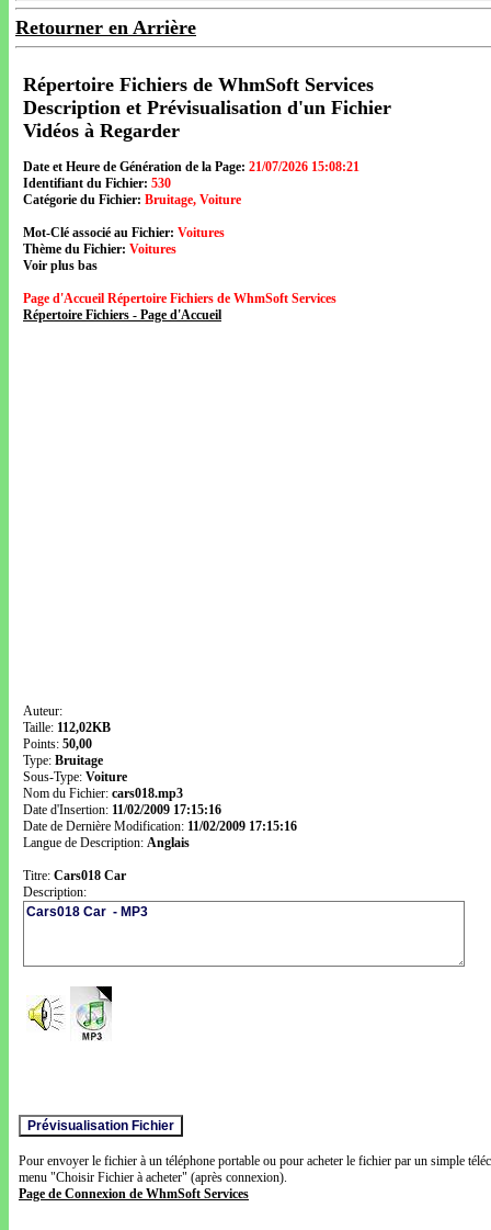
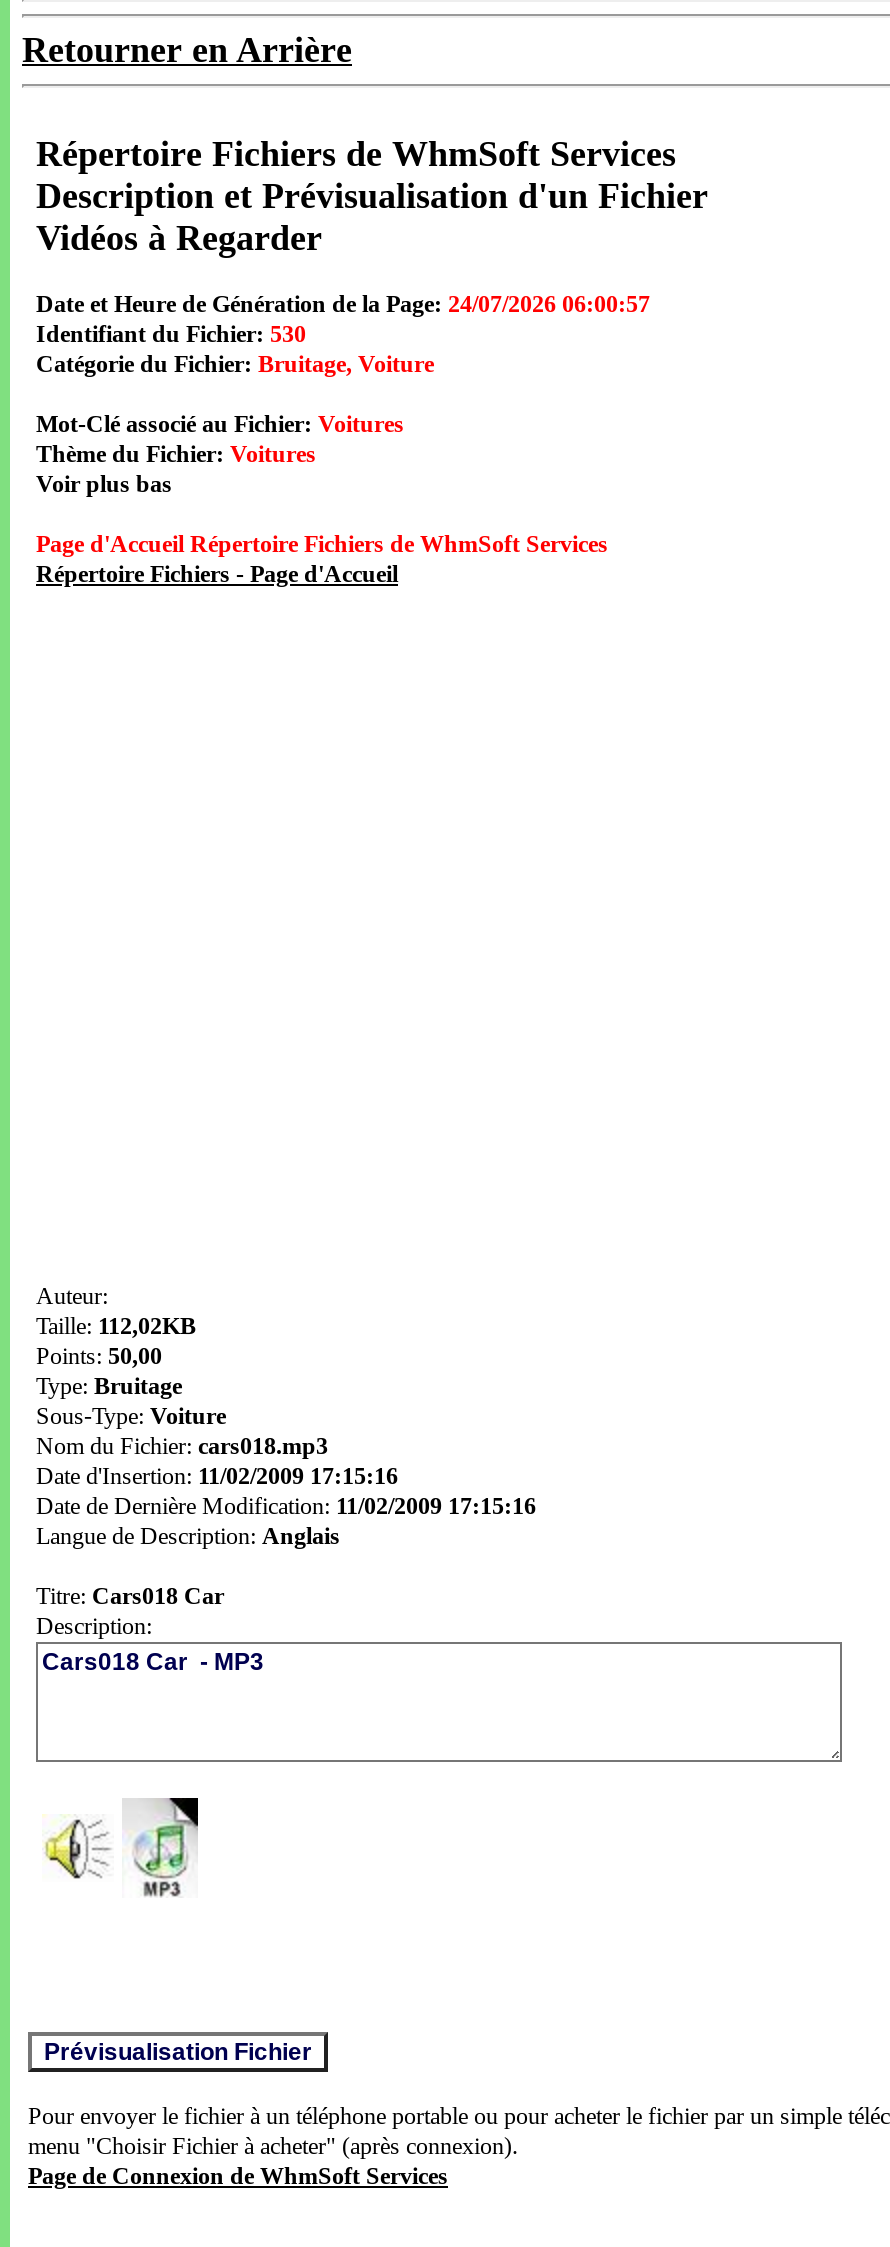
- Date et Heure de Génération de la Page: 21/07/2026 15:08:21
+ Date et Heure de Génération de la Page: 24/07/2026 06:00:57
